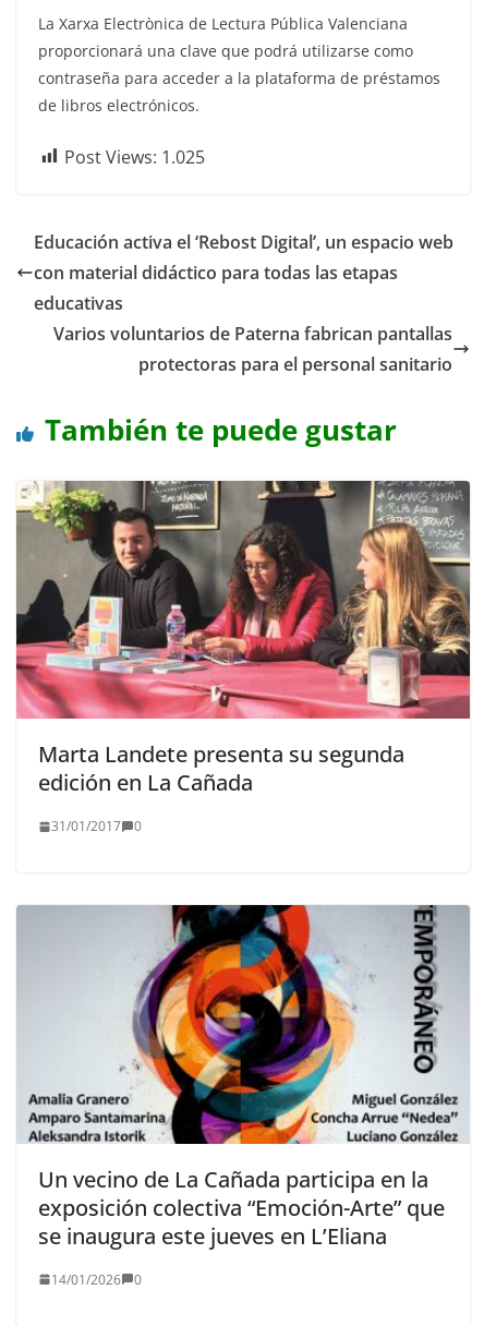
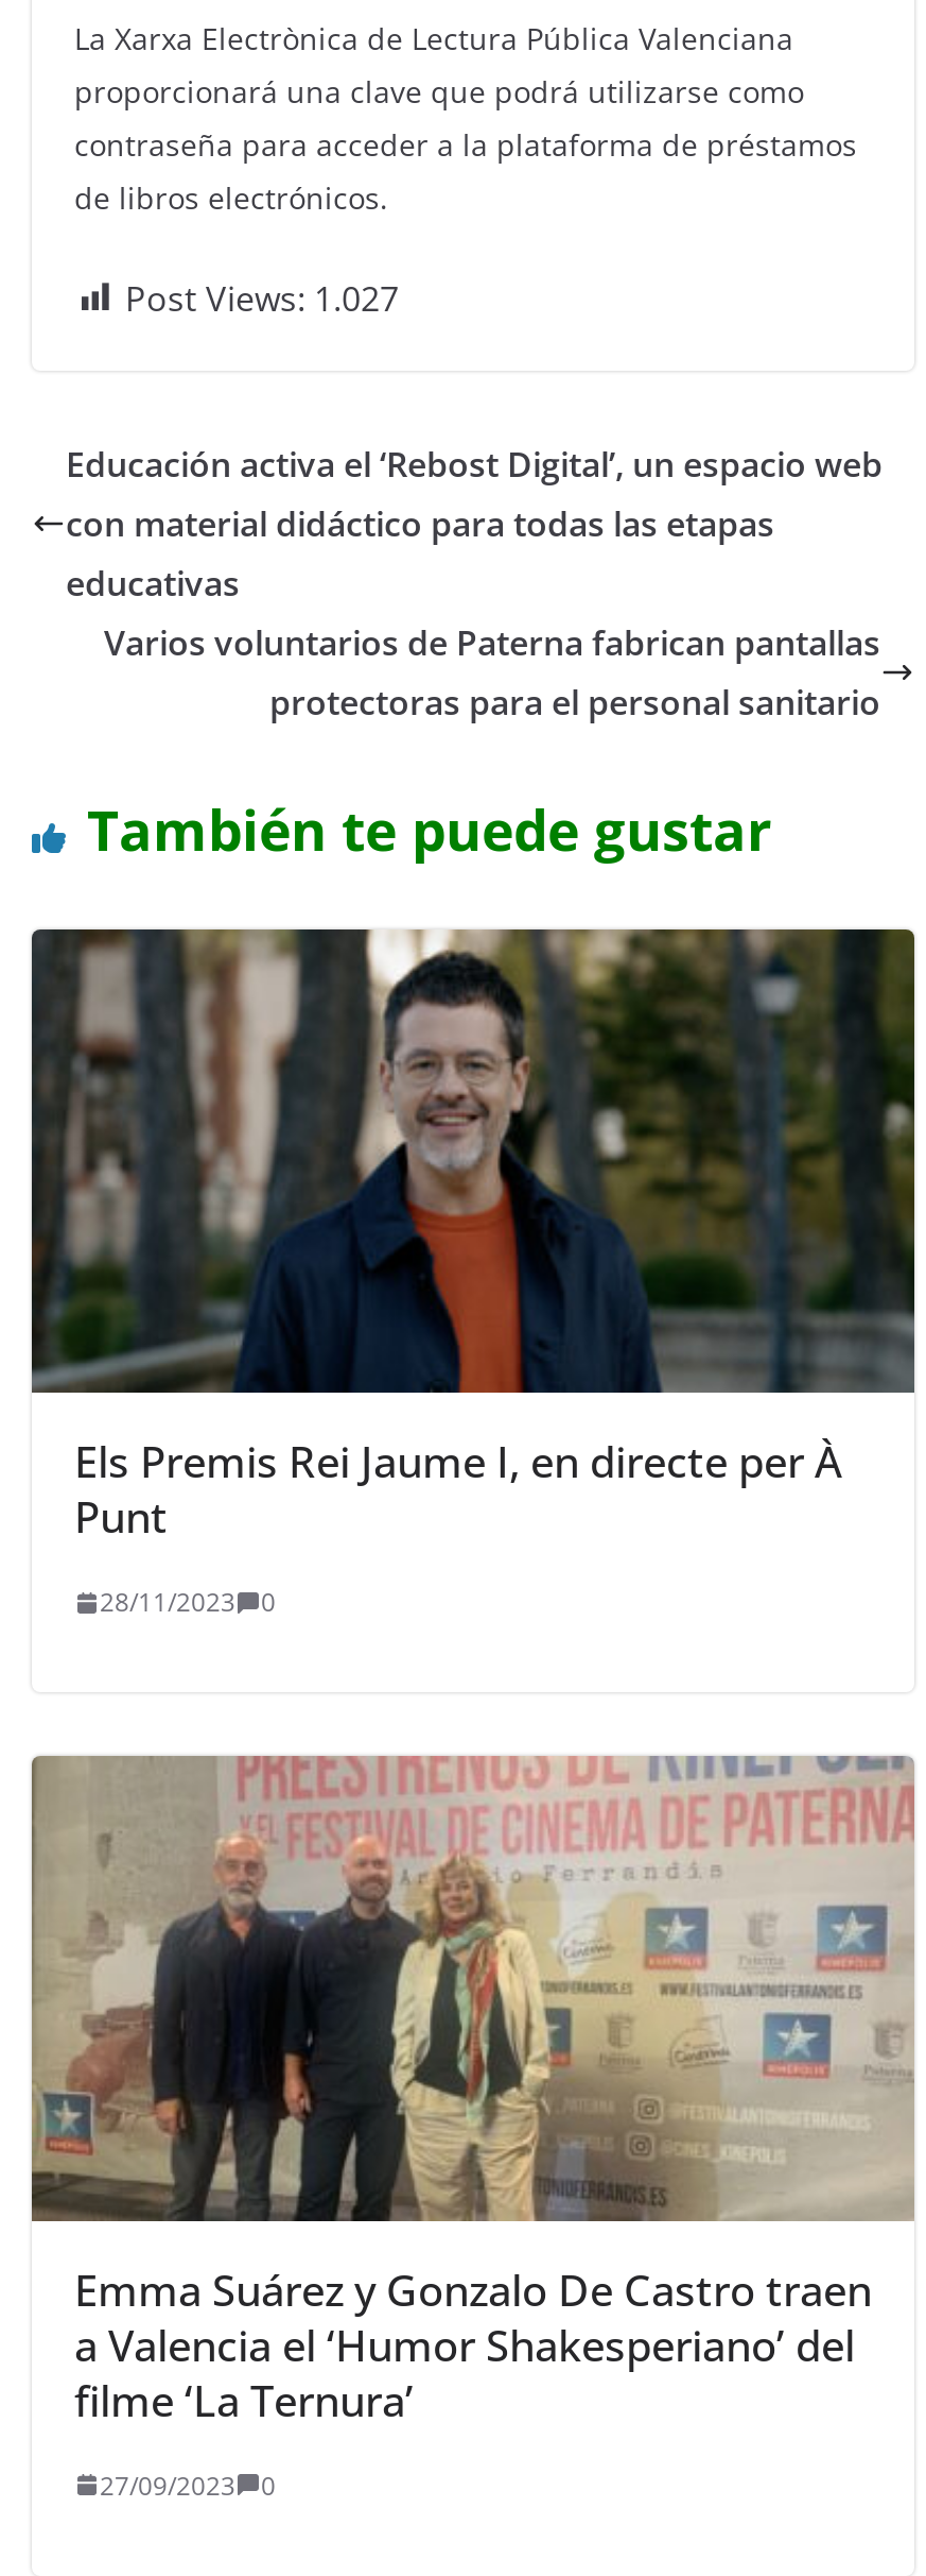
- Post Views: 1.025
+ Post Views: 1.027

- [image]
- Marta Landete presenta su segunda
- edición en La Cañada
+ [image]
+ Els Premis Rei Jaume I, en directe per À
+ Punt

- 31/01/2017 0
+ 28/11/2023 0

- [image]
- Un vecino de La Cañada participa en la
- exposición colectiva “Emoción-Arte” que
- se inaugura este jueves en L’Eliana
+ [image]
+ Emma Suárez y Gonzalo De Castro traen
+ a Valencia el ‘Humor Shakesperiano’ del
+ filme ‘La Ternura’

- 14/01/2026 0
+ 27/09/2023 0
